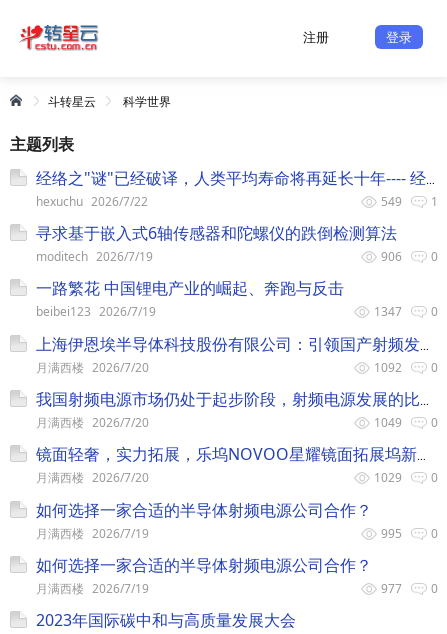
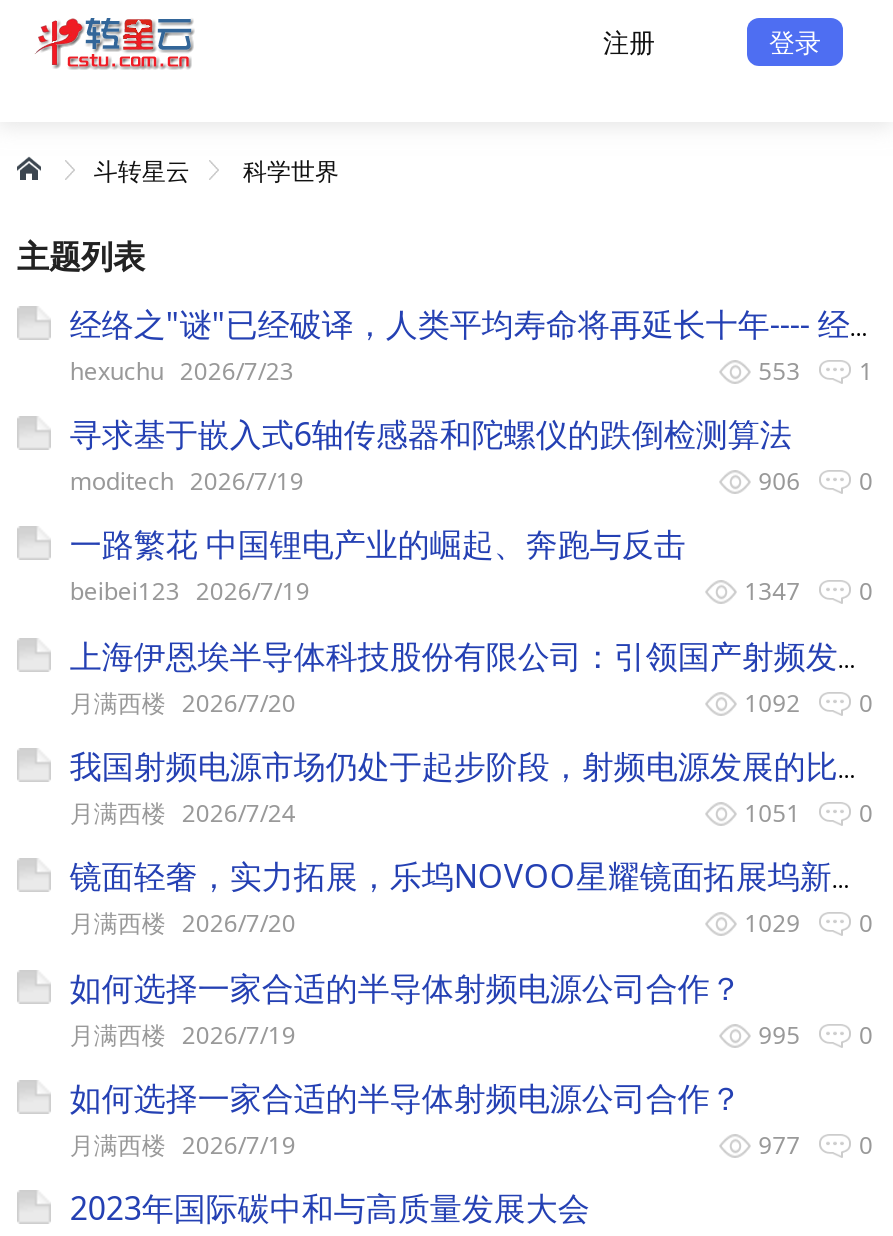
- hexuchu 2026/7/22
+ hexuchu 2026/7/23

- 549 1
+ 553 1

- 月满西楼 2026/7/20
+ 月满西楼 2026/7/24

- 1049 0
+ 1051 0
